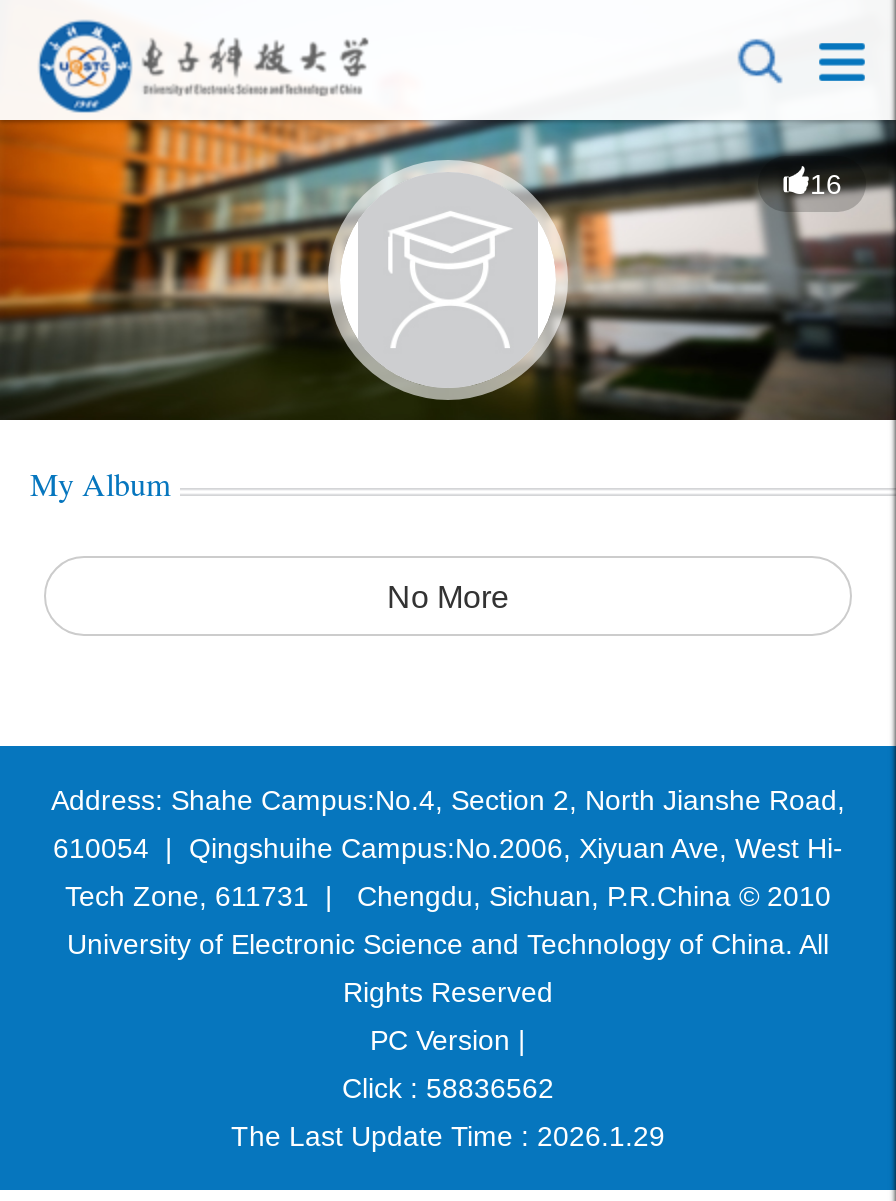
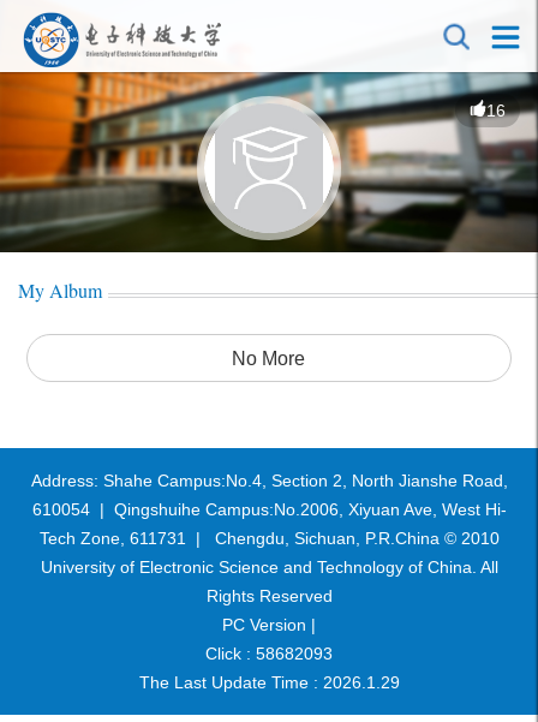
- Click : 58836562
+ Click : 58682093
